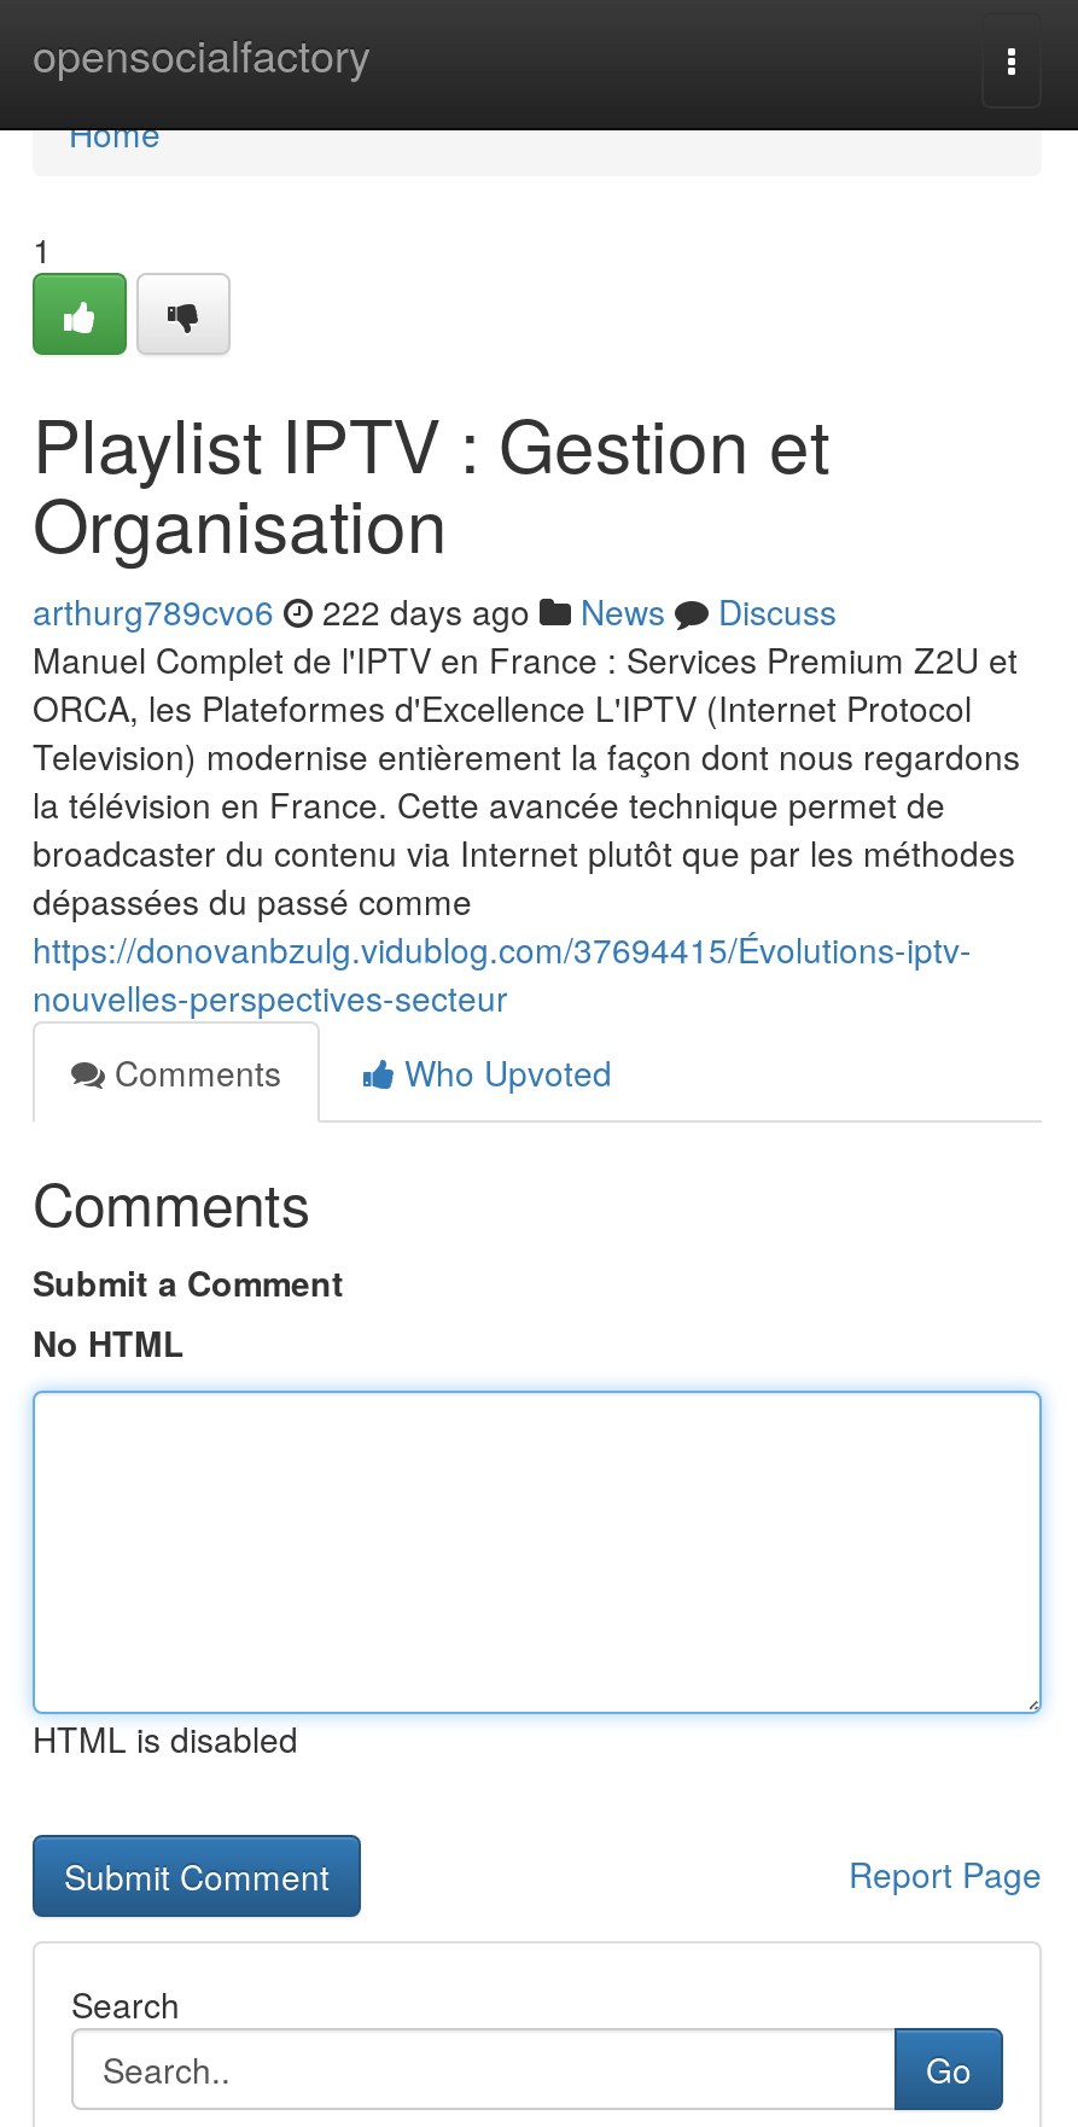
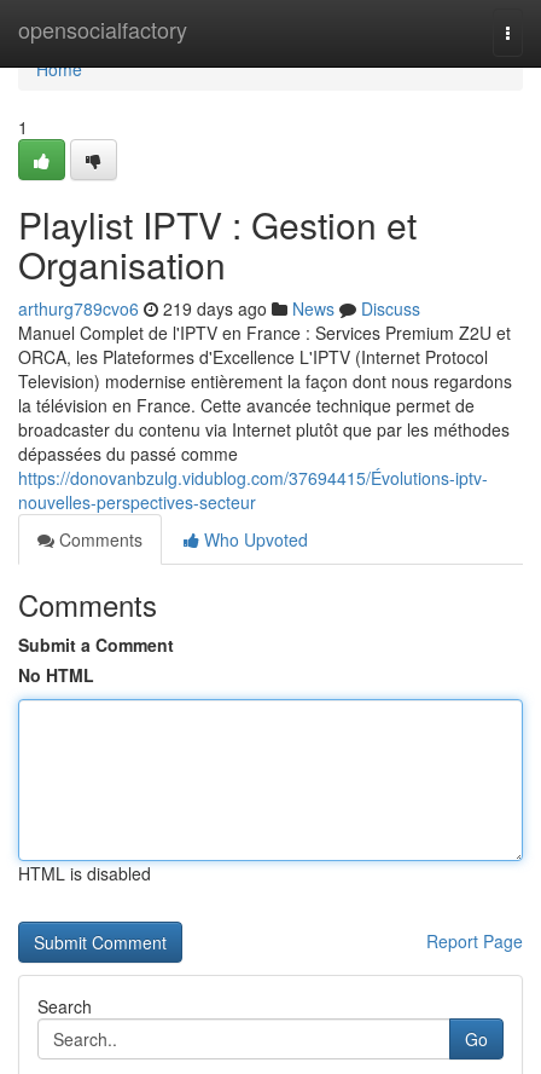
- arthurg789cvo6 222 days ago News Discuss
+ arthurg789cvo6 219 days ago News Discuss
